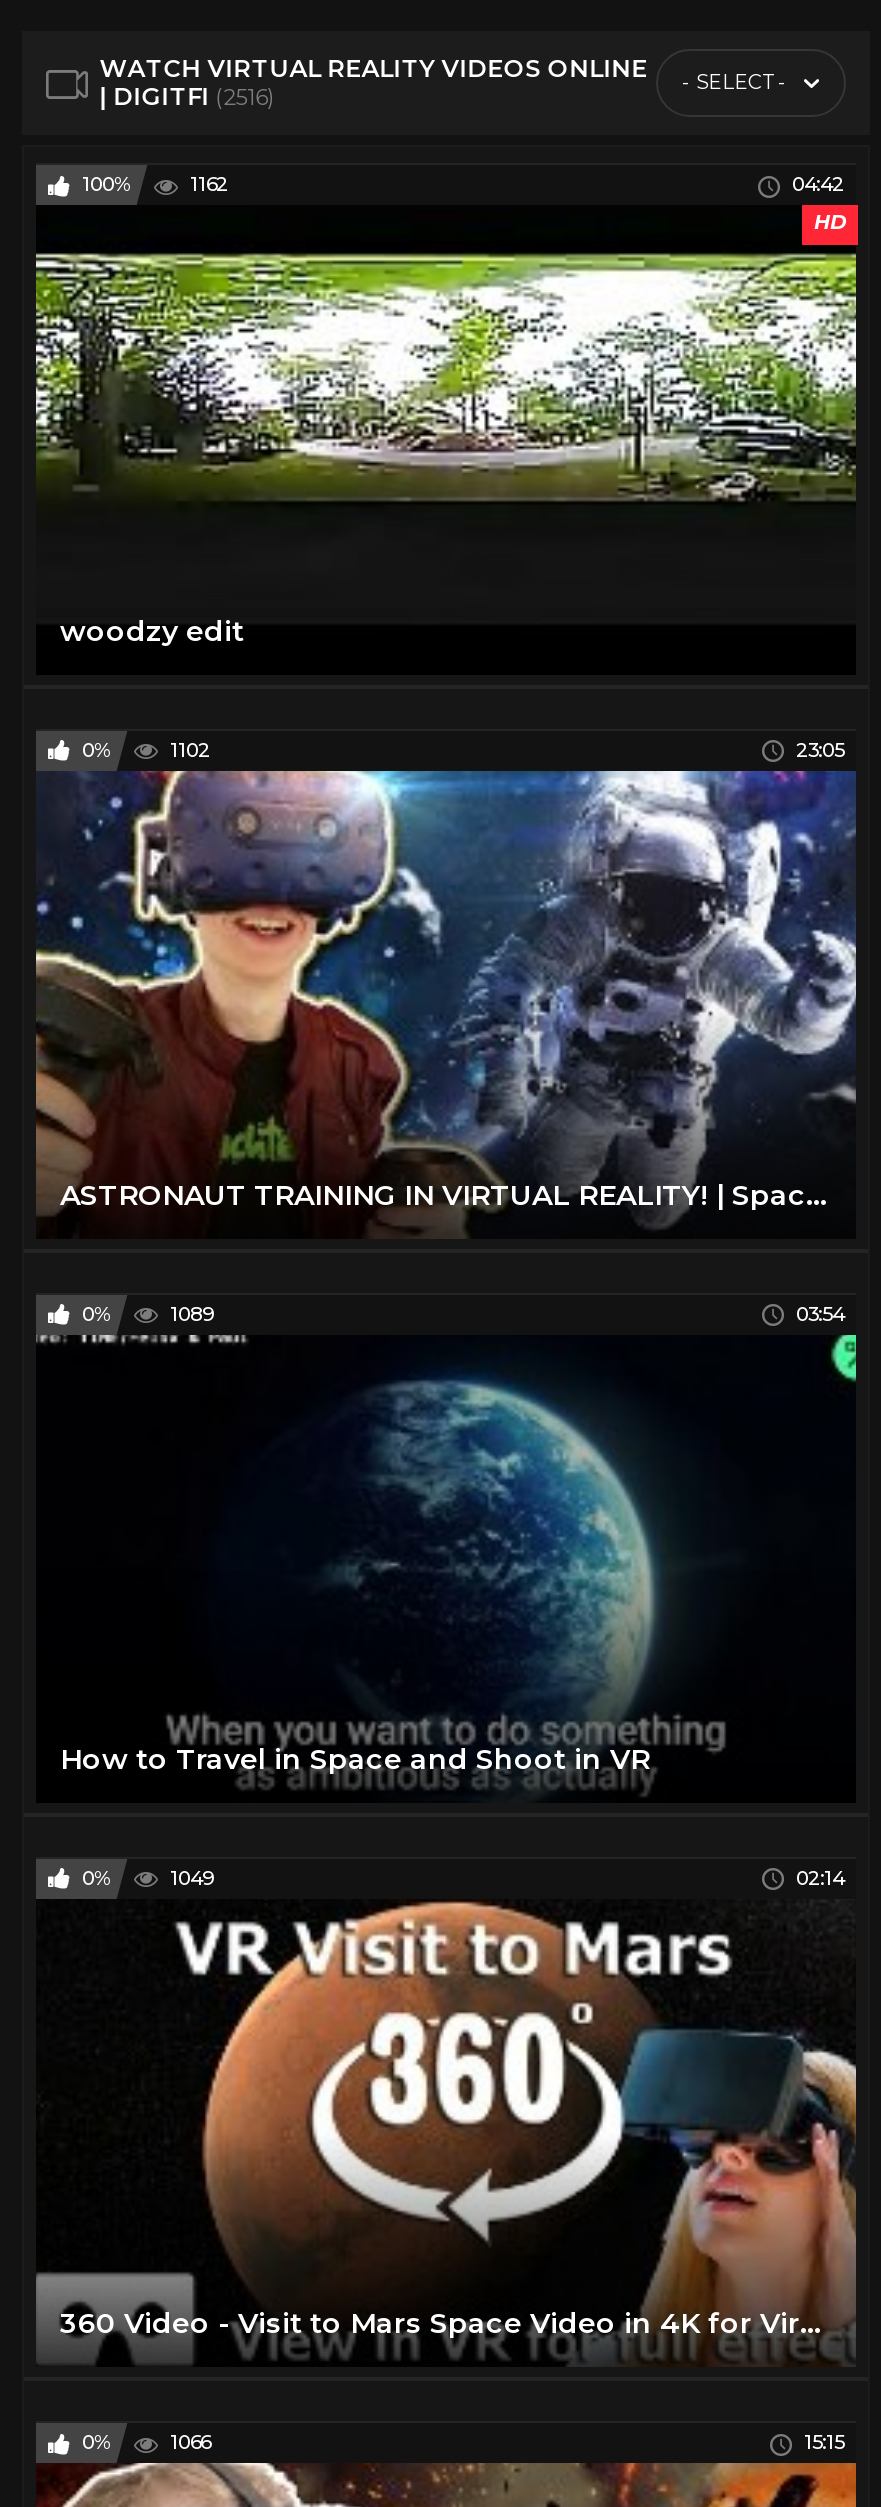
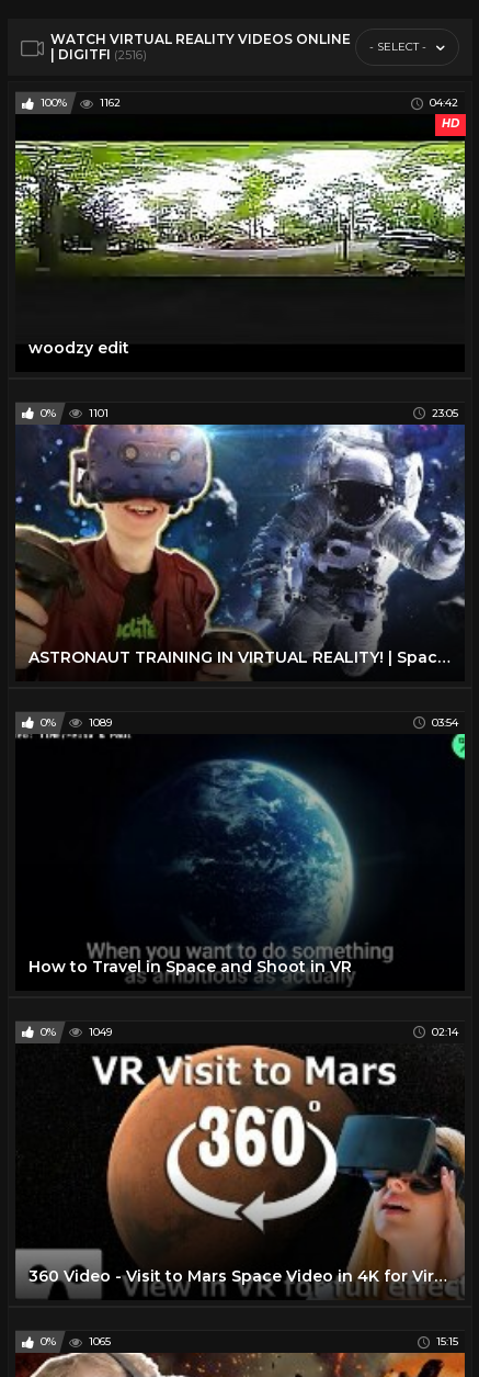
- 1102
+ 1101

- 1066
+ 1065
